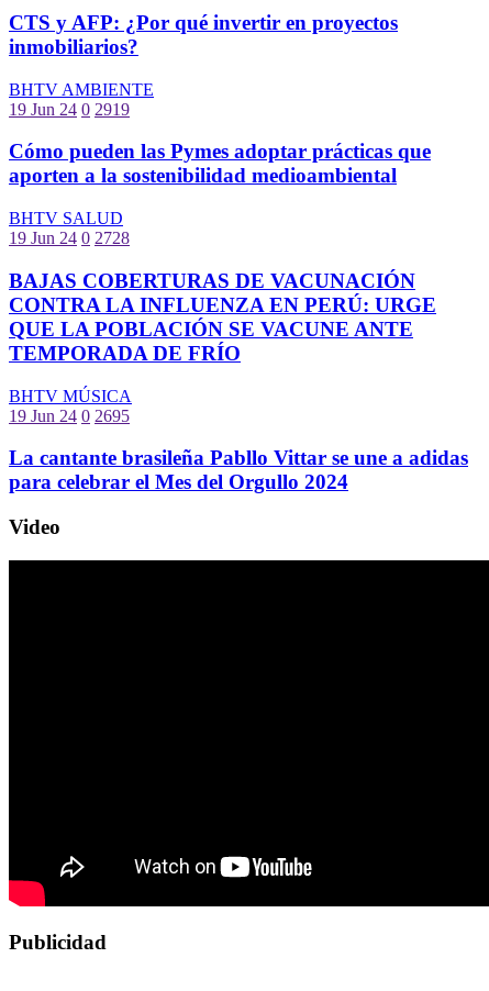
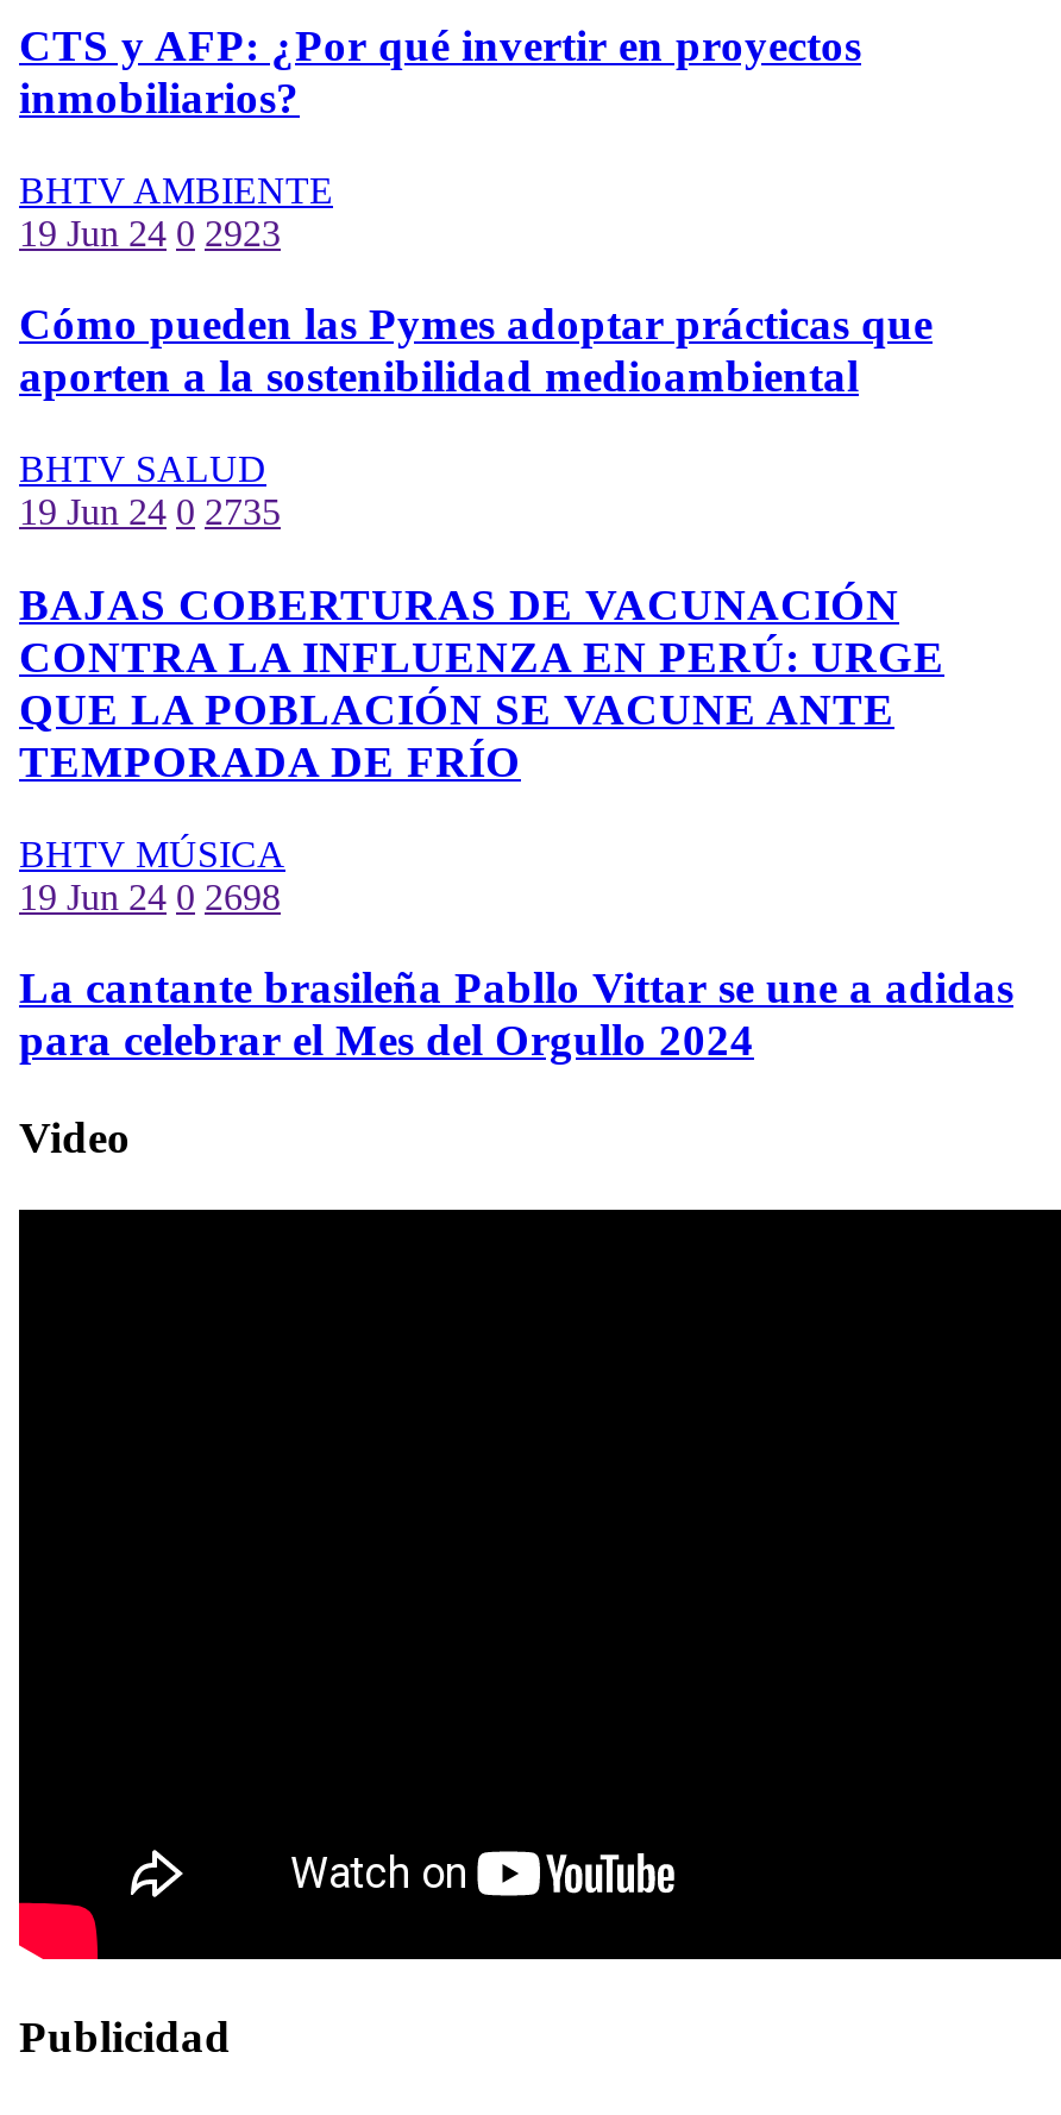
- 19 Jun 24 0 2919
+ 19 Jun 24 0 2923

- 19 Jun 24 0 2728
+ 19 Jun 24 0 2735

- 19 Jun 24 0 2695
+ 19 Jun 24 0 2698
